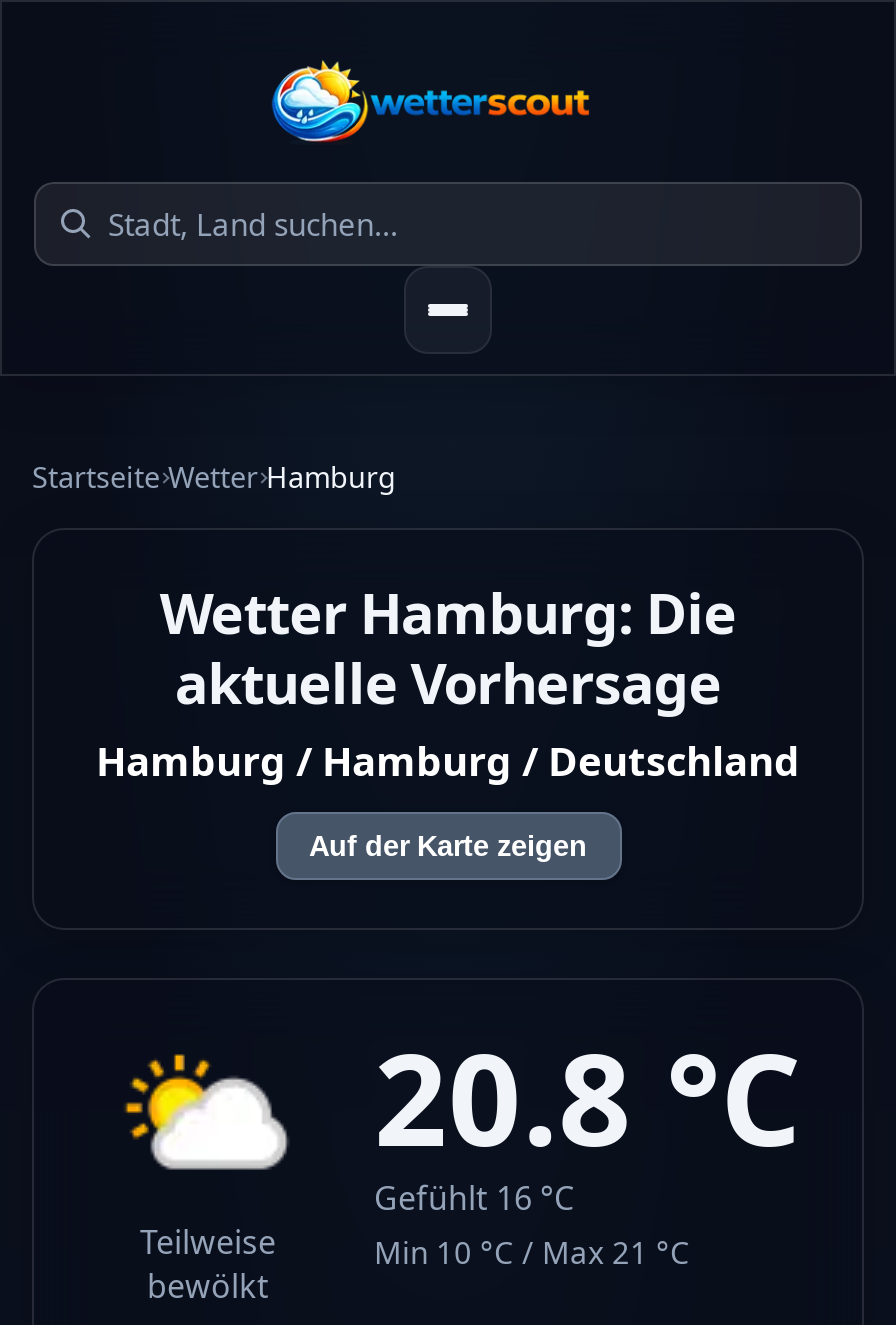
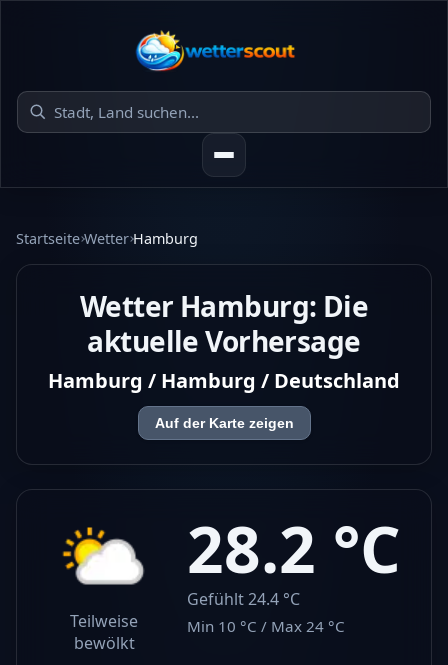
- 20.8 °C
+ 28.2 °C

- Gefühlt 16 °C
+ Gefühlt 24.4 °C

- Min 10 °C / Max 21 °C
+ Min 10 °C / Max 24 °C
